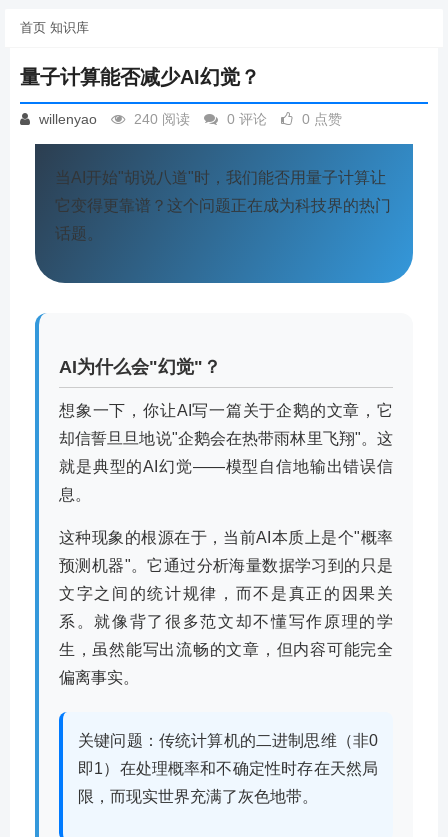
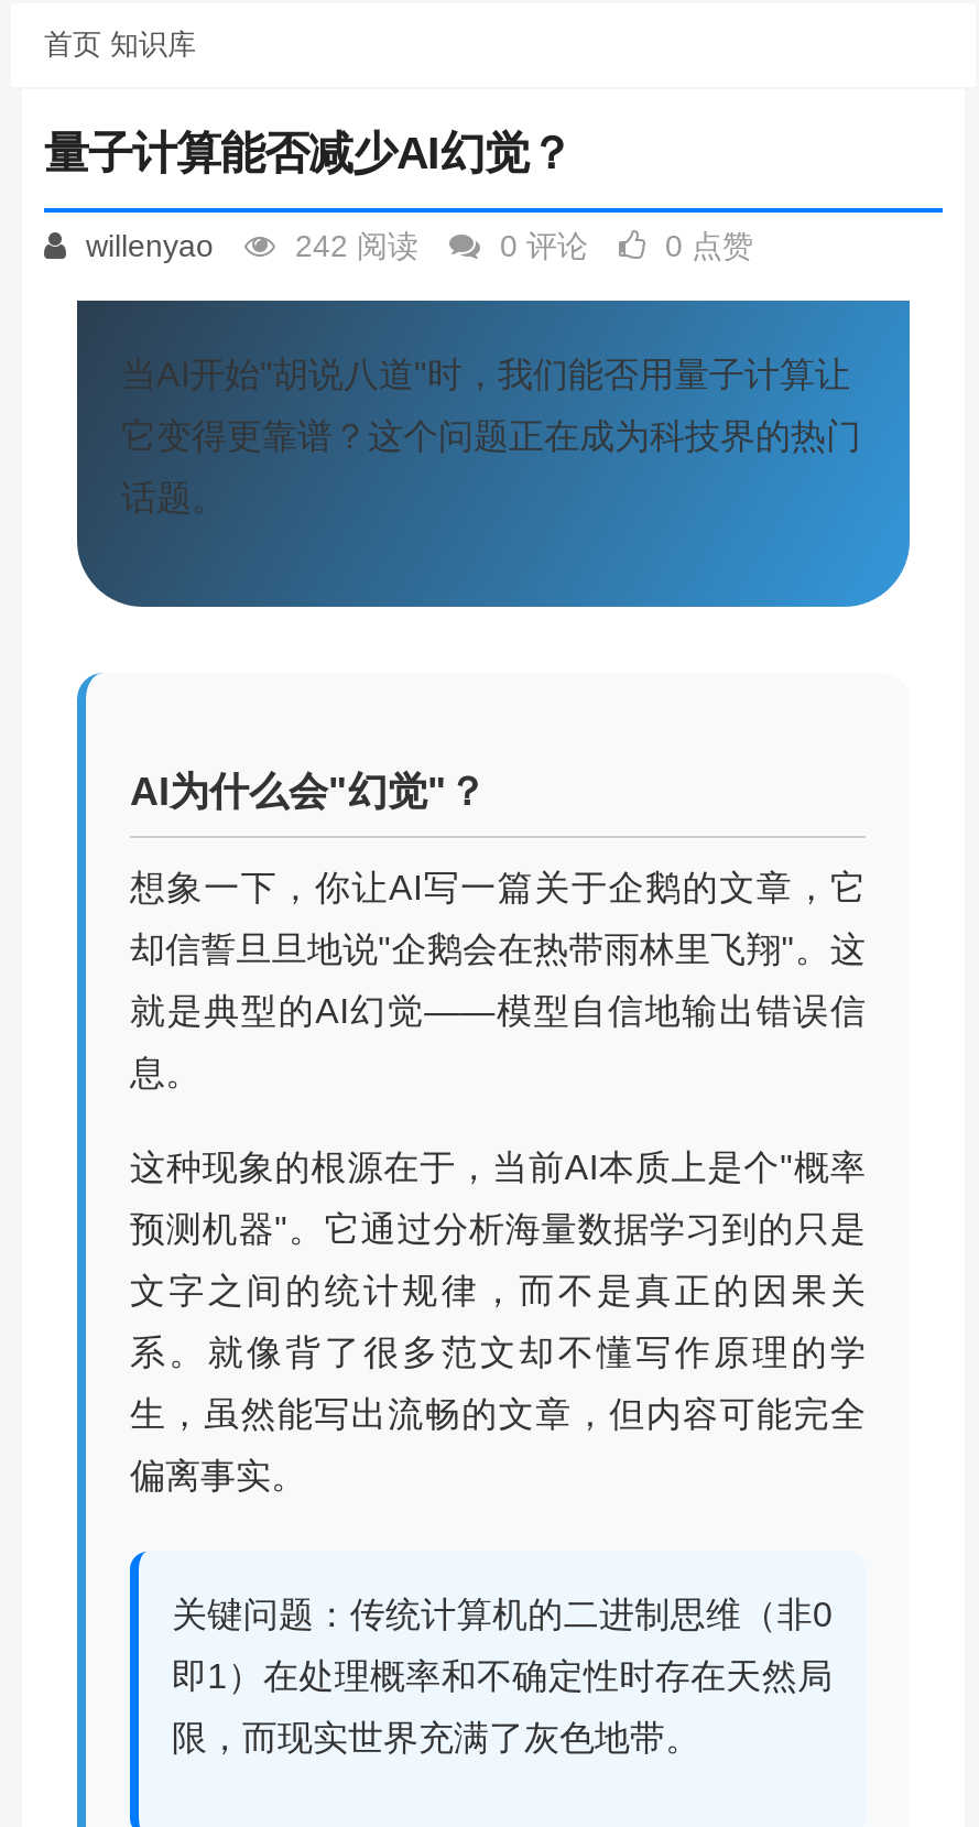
- 240 阅读 0 评论 0 点赞
+ 242 阅读 0 评论 0 点赞
